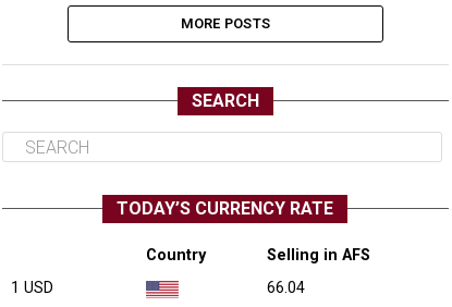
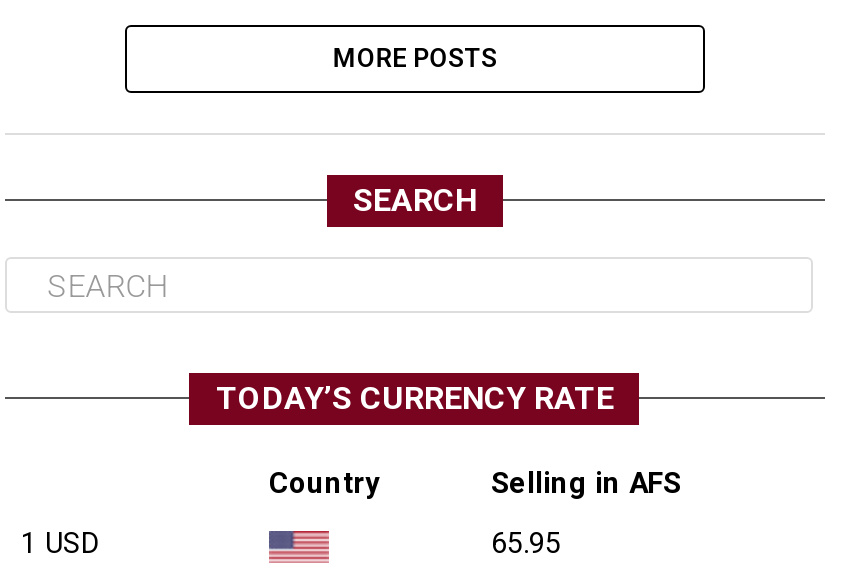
- 66.04
+ 65.95
